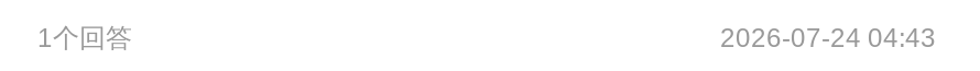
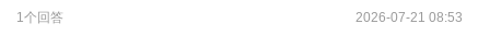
- 2026-07-24 04:43
+ 2026-07-21 08:53
